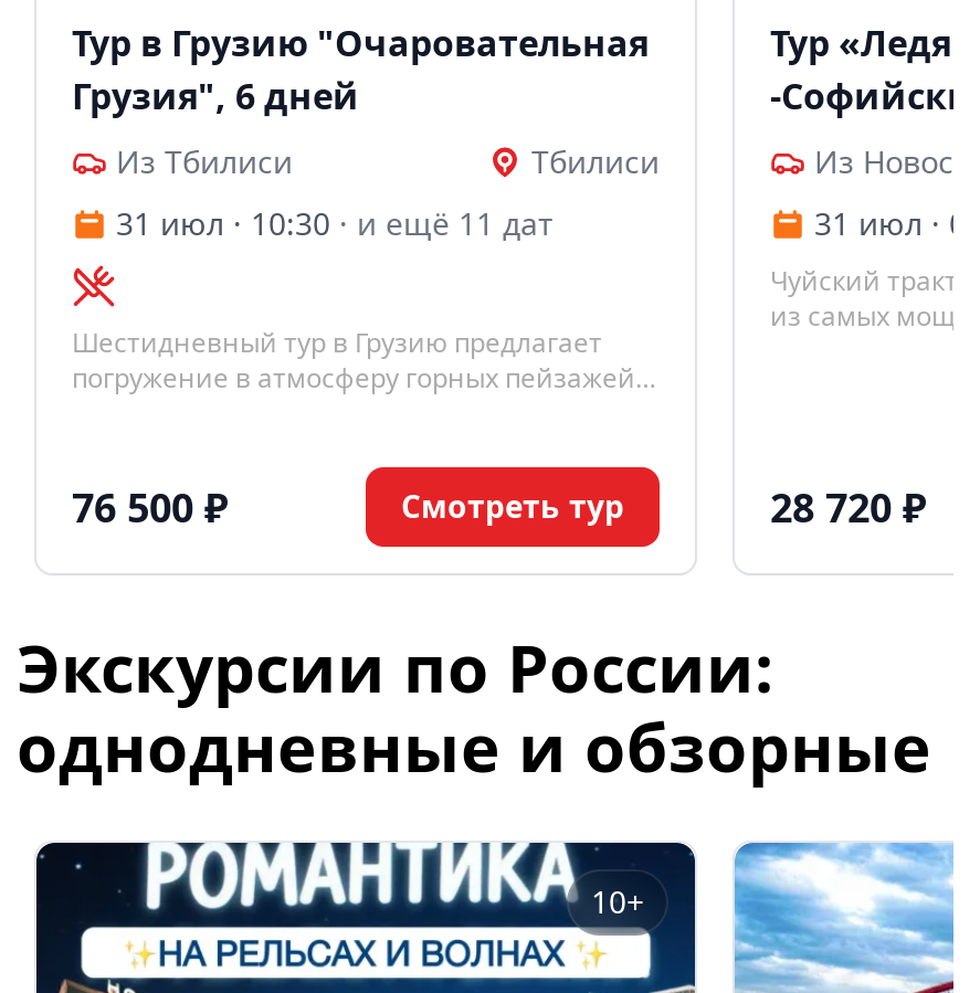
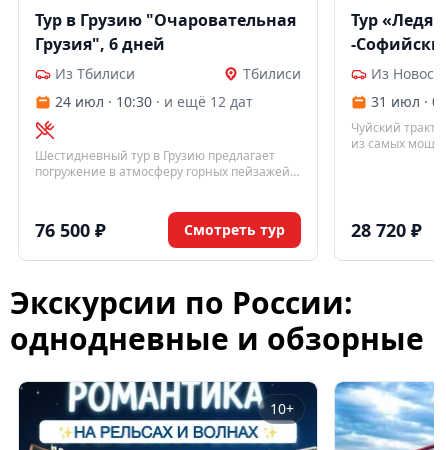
- 31 июл · 10:30 · и ещё 11 дат
+ 24 июл · 10:30 · и ещё 12 дат
